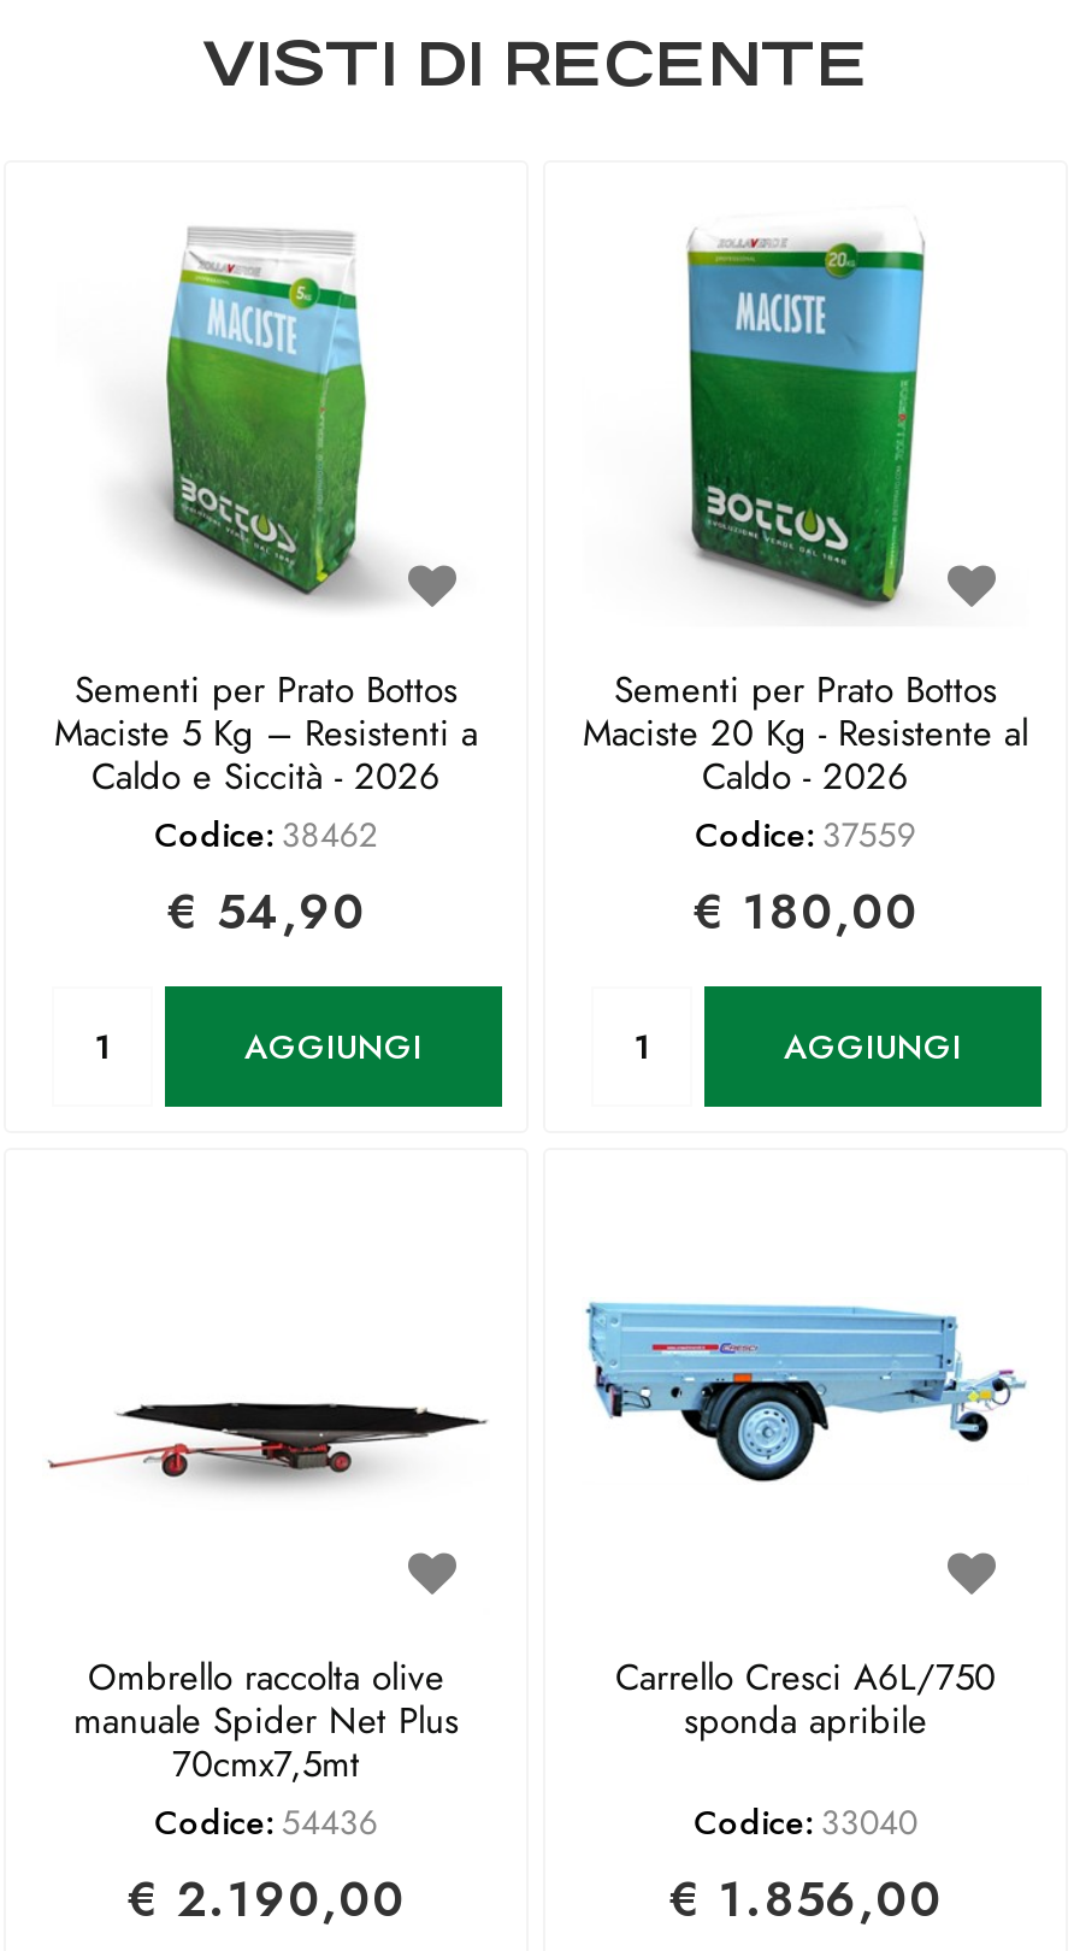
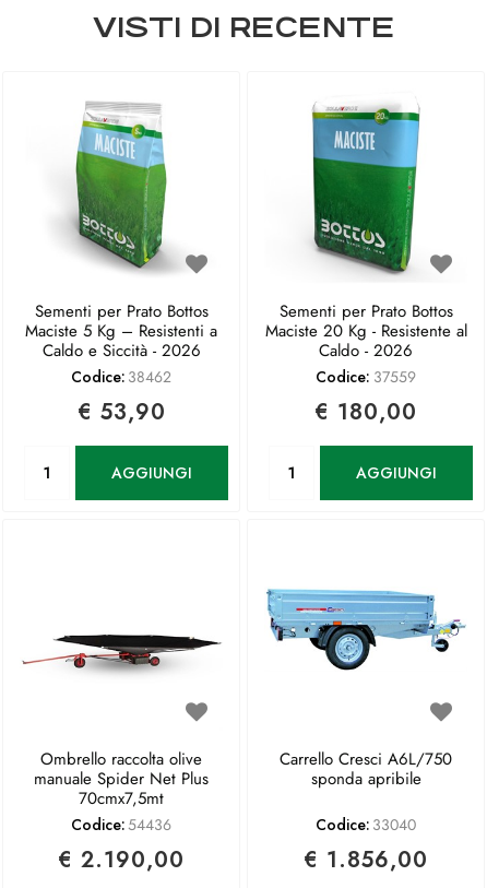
- € 54,90
+ € 53,90
